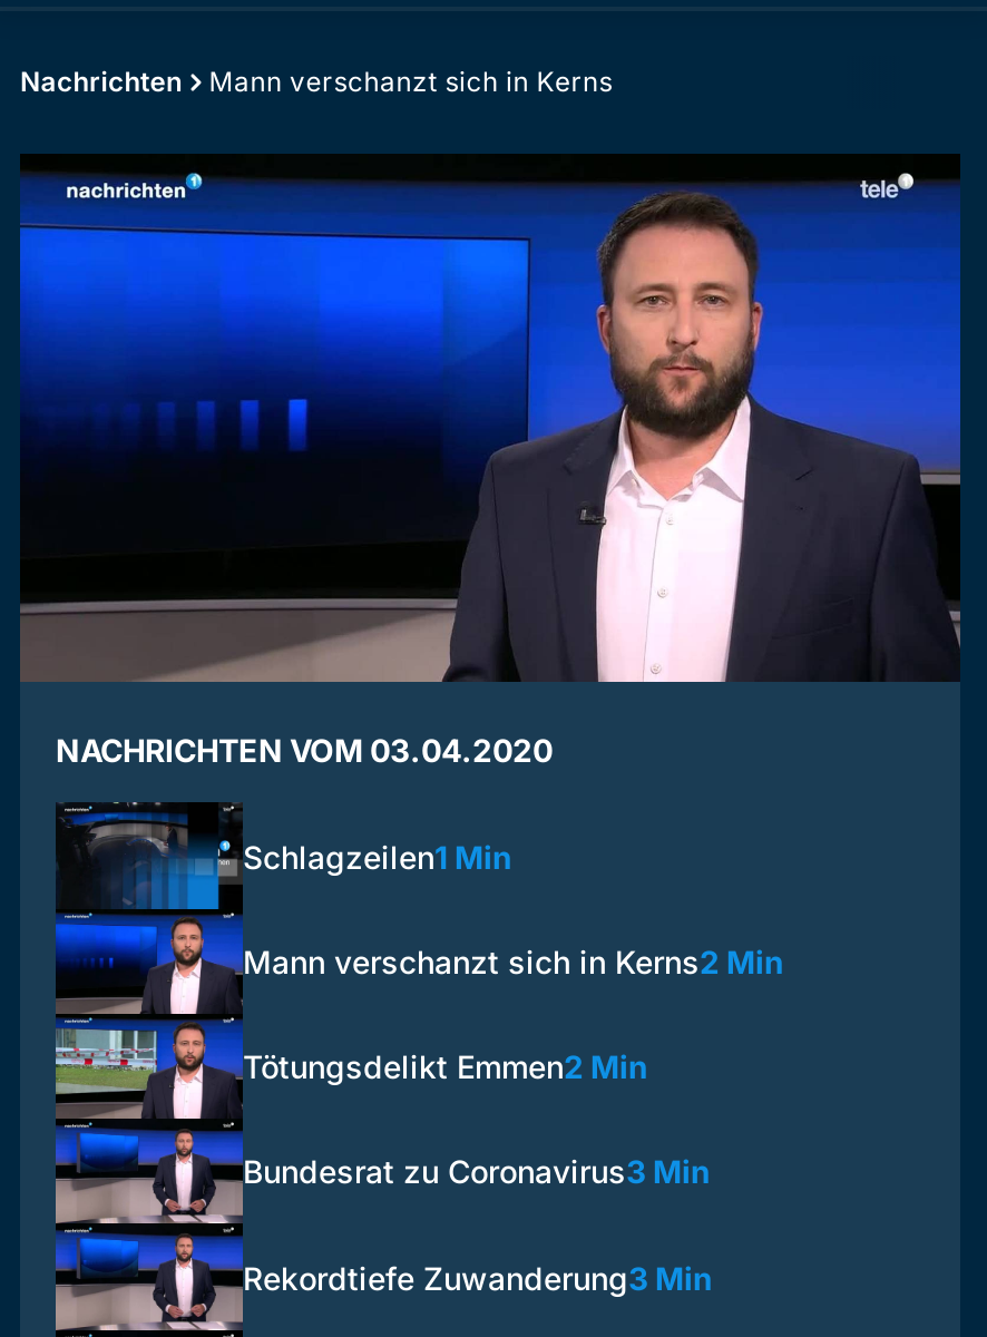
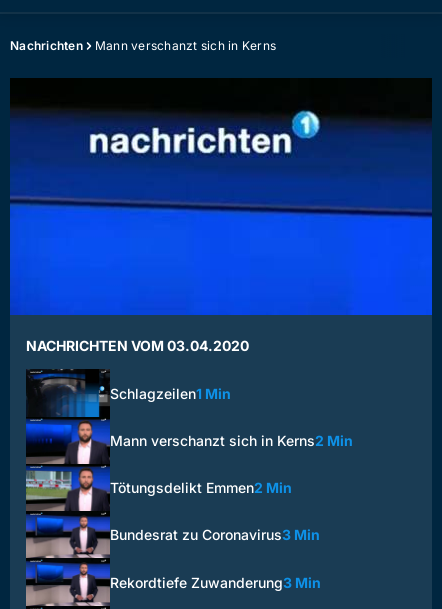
- [image]
+ [image]
